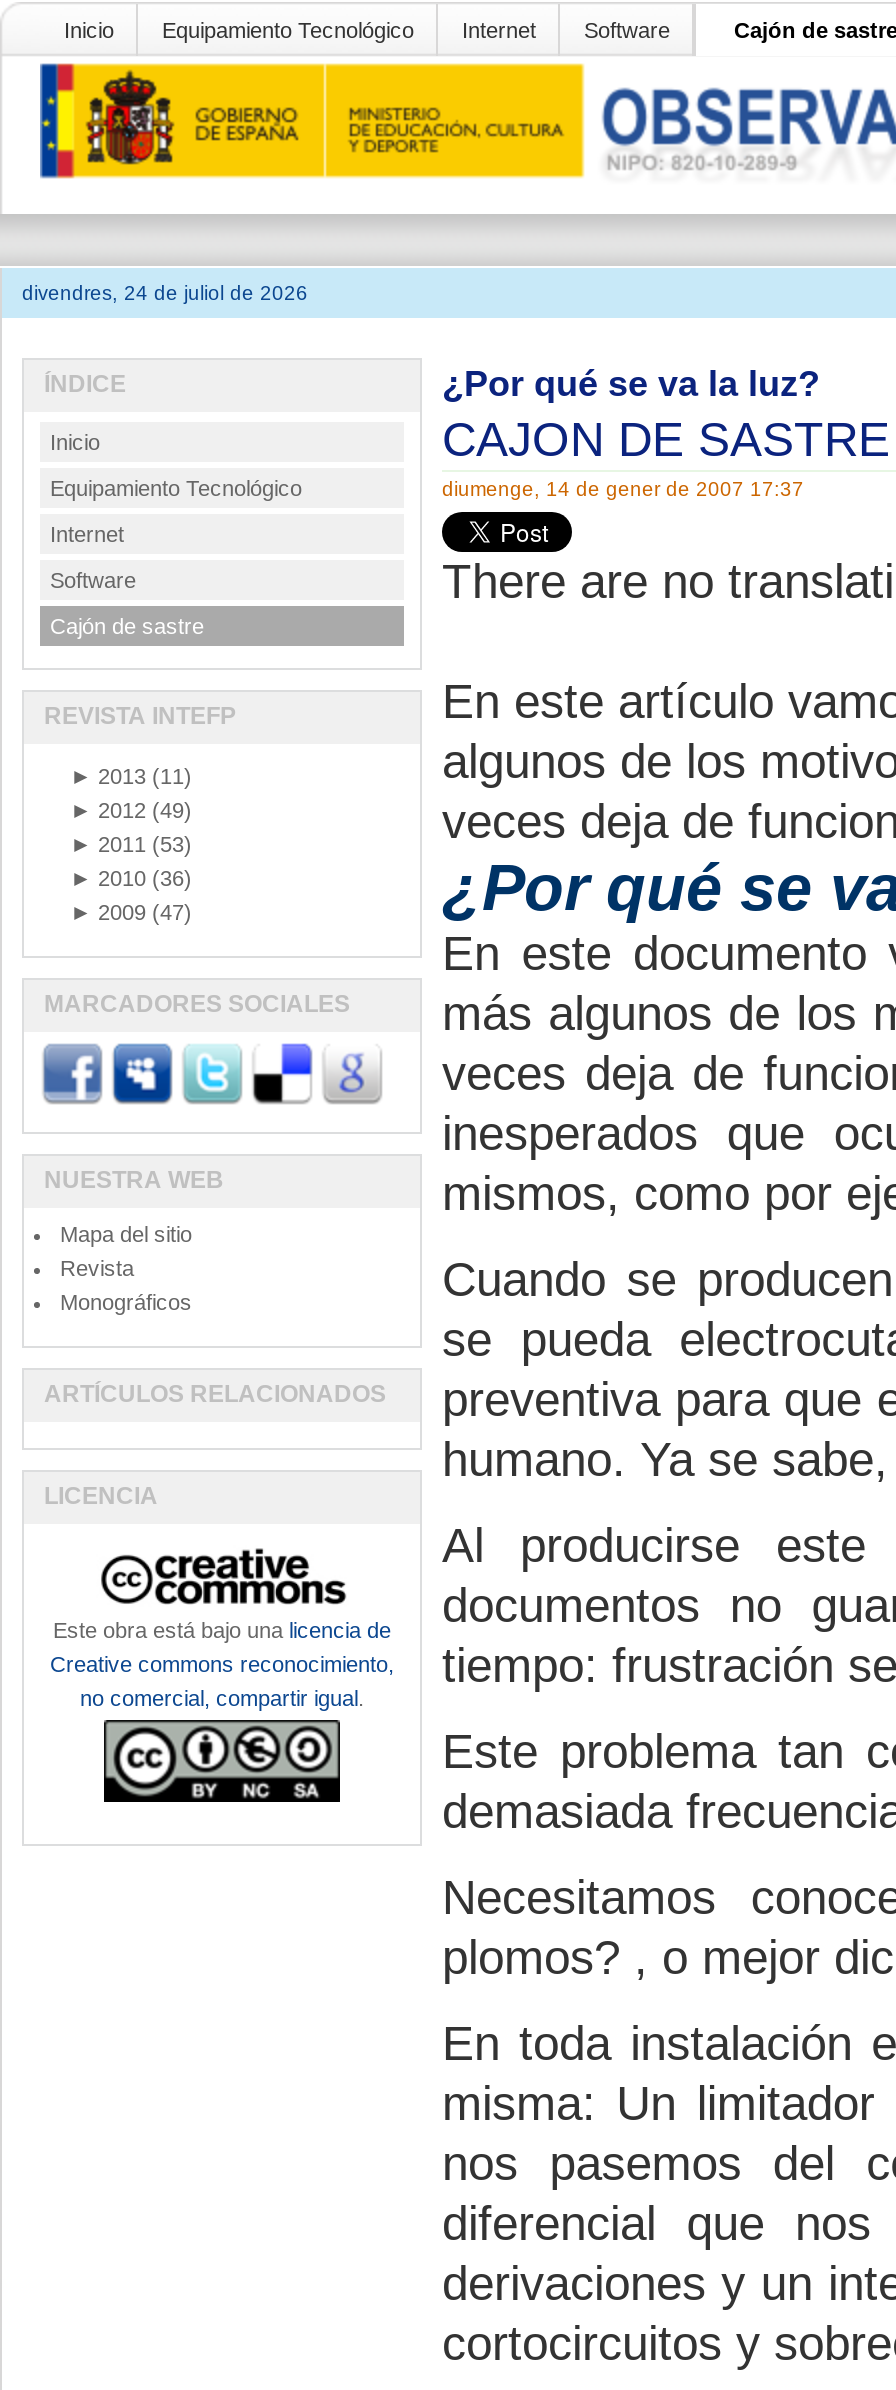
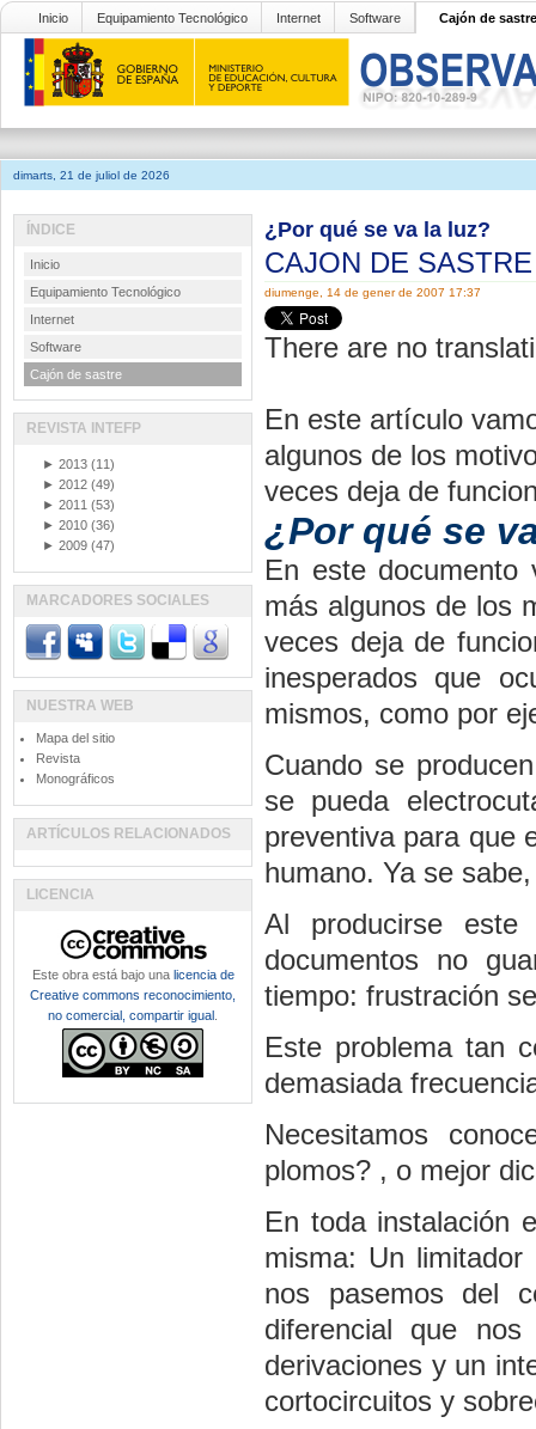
- divendres, 24 de juliol de 2026
+ dimarts, 21 de juliol de 2026
